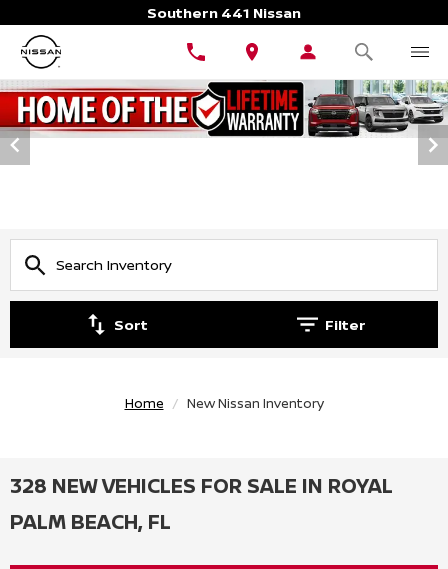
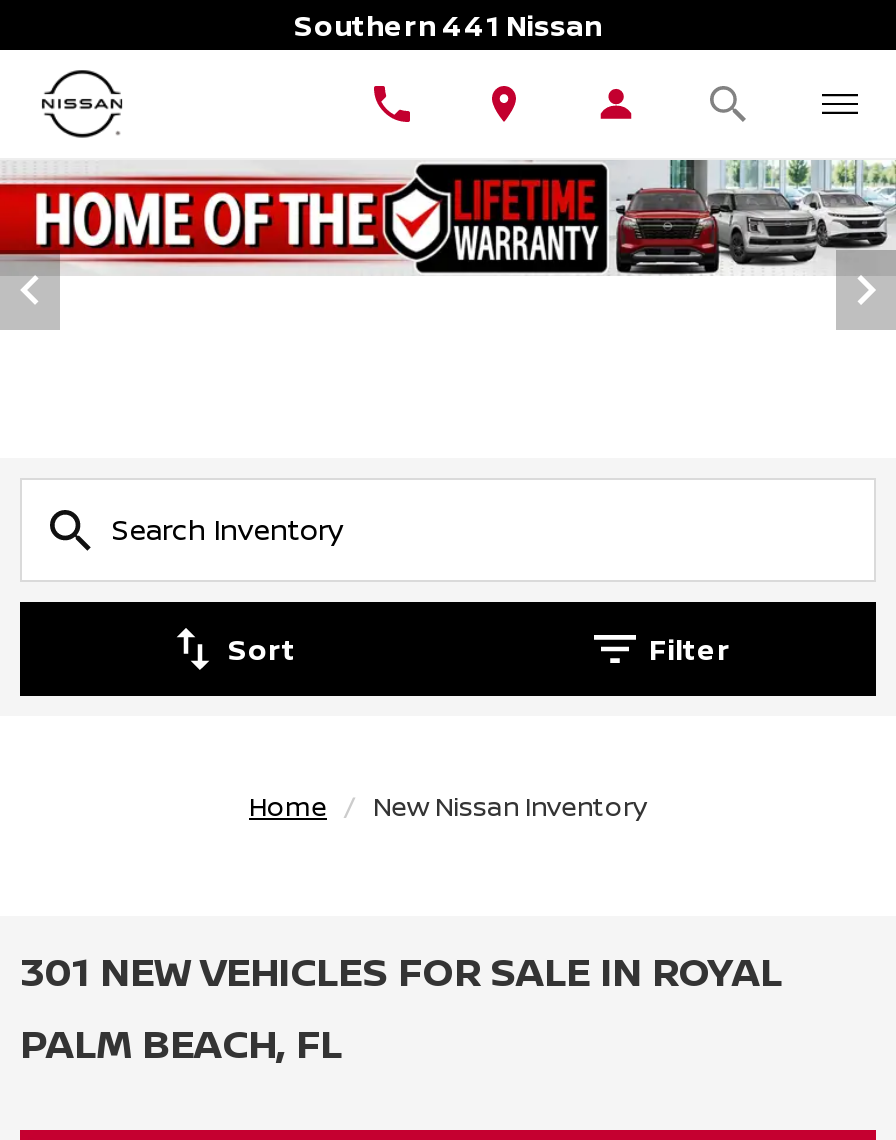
- 328 NEW VEHICLES FOR SALE IN ROYAL
+ 301 NEW VEHICLES FOR SALE IN ROYAL
